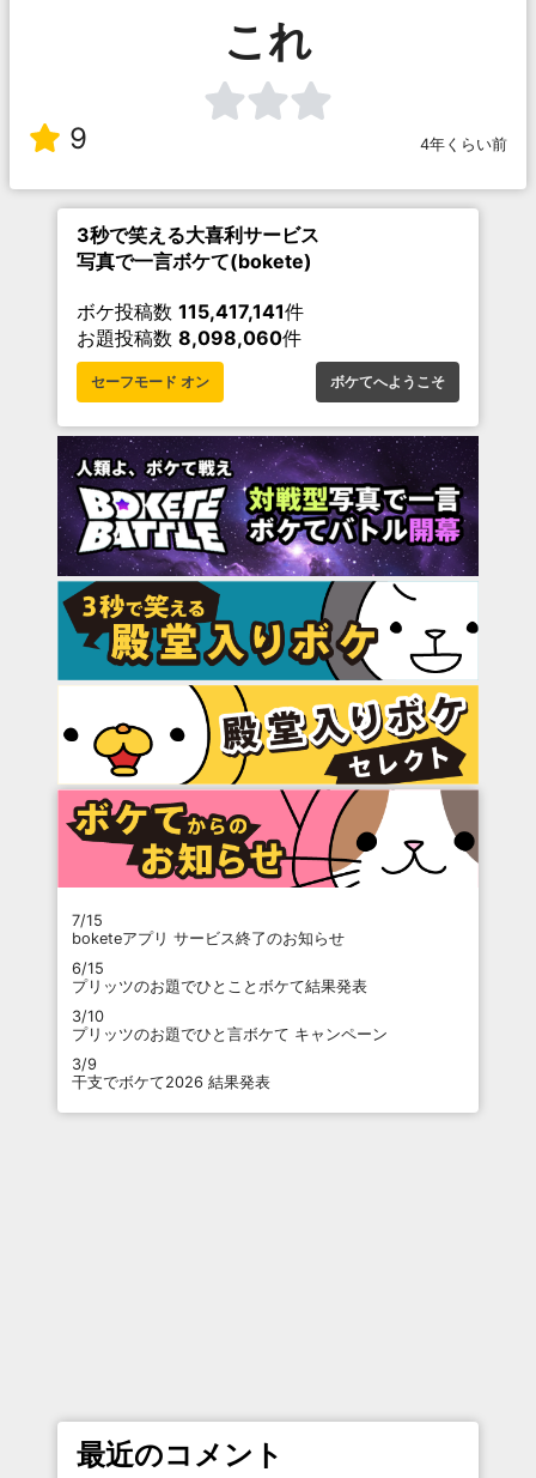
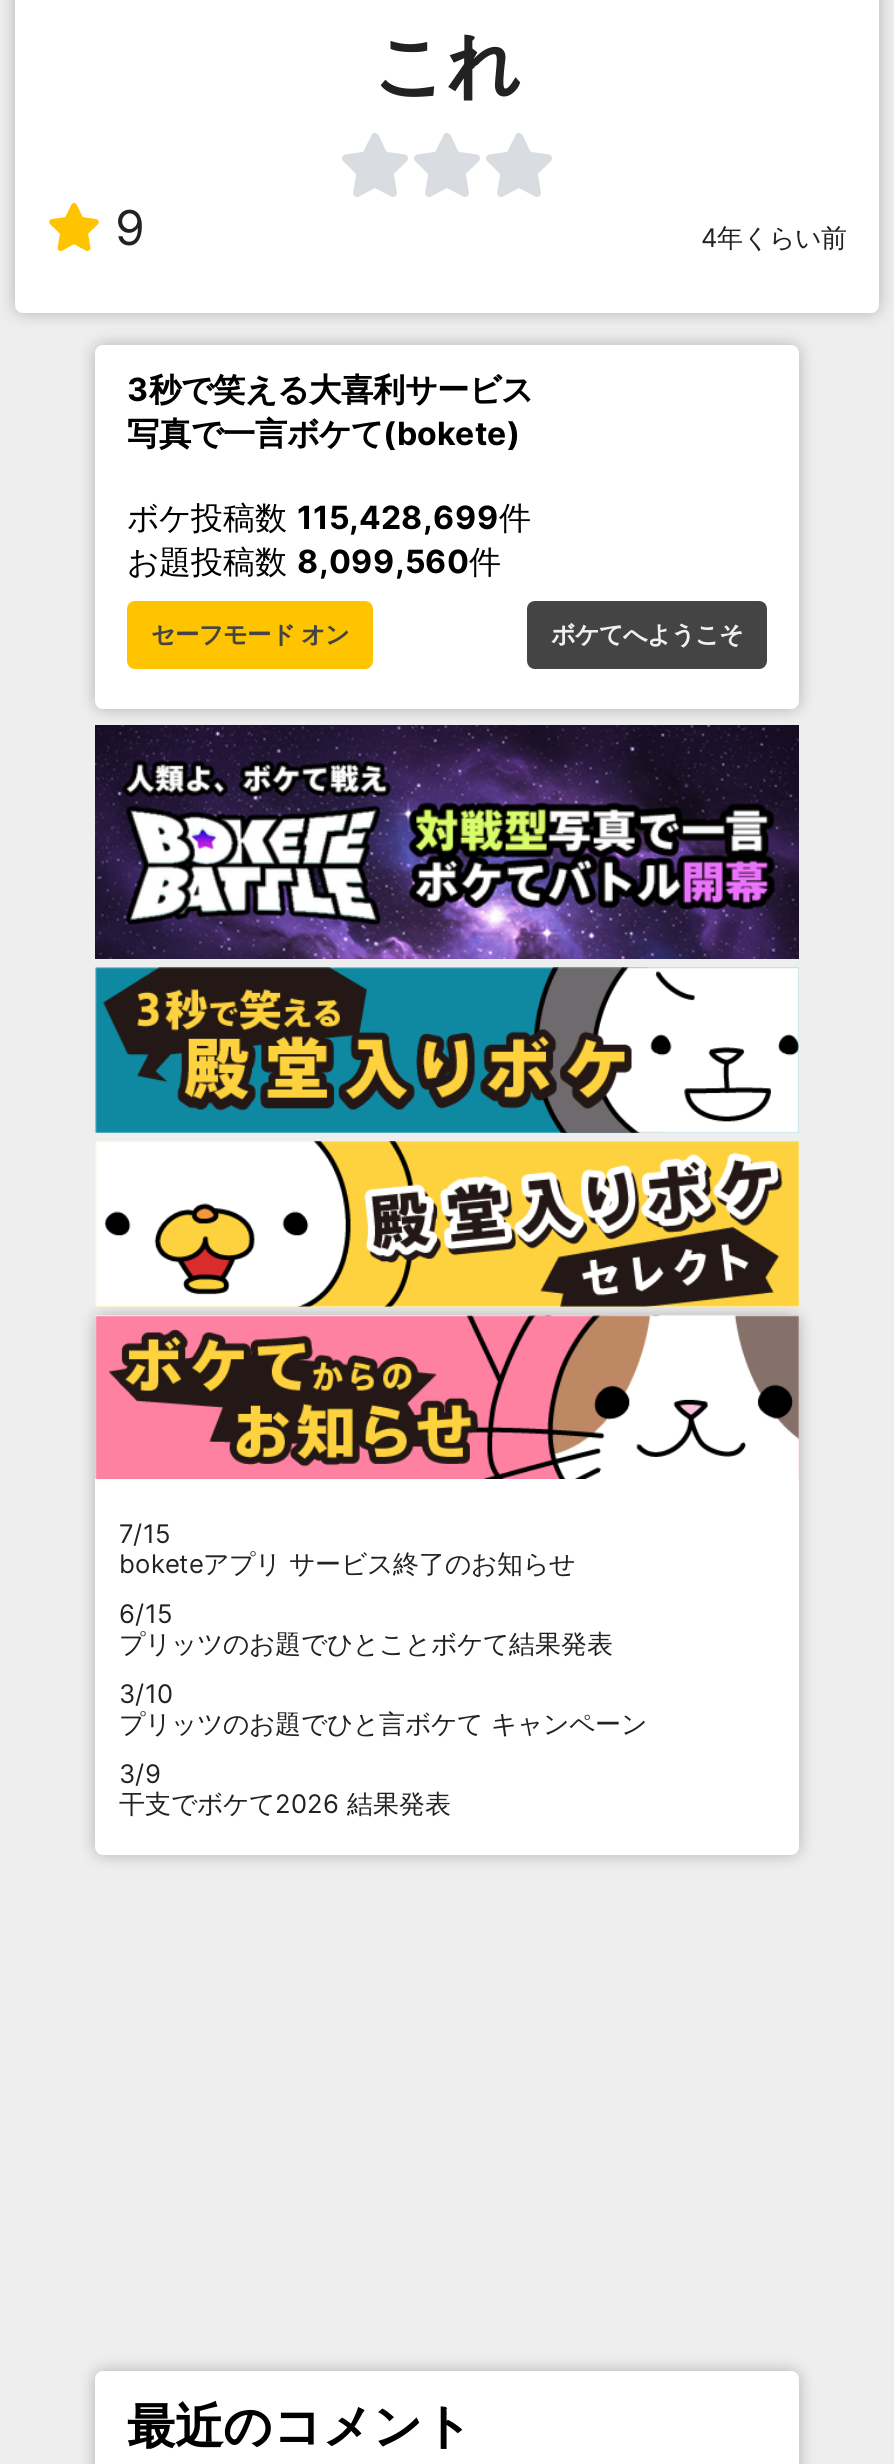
- ボケ投稿数115,417,141件
+ ボケ投稿数115,428,699件

- お題投稿数8,098,060件
+ お題投稿数8,099,560件
